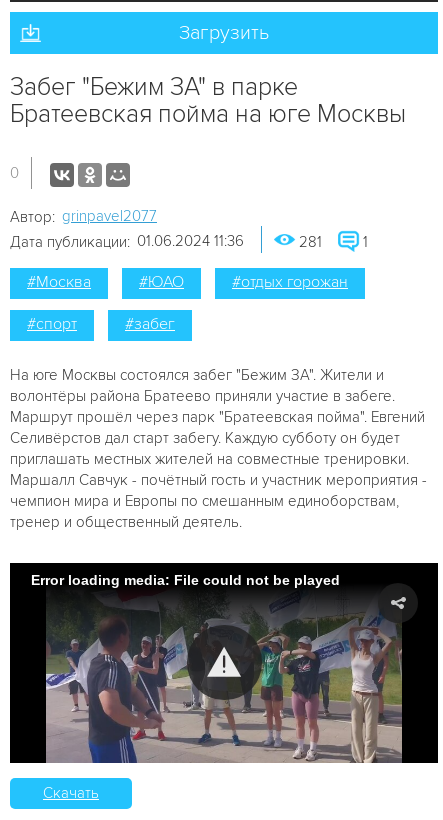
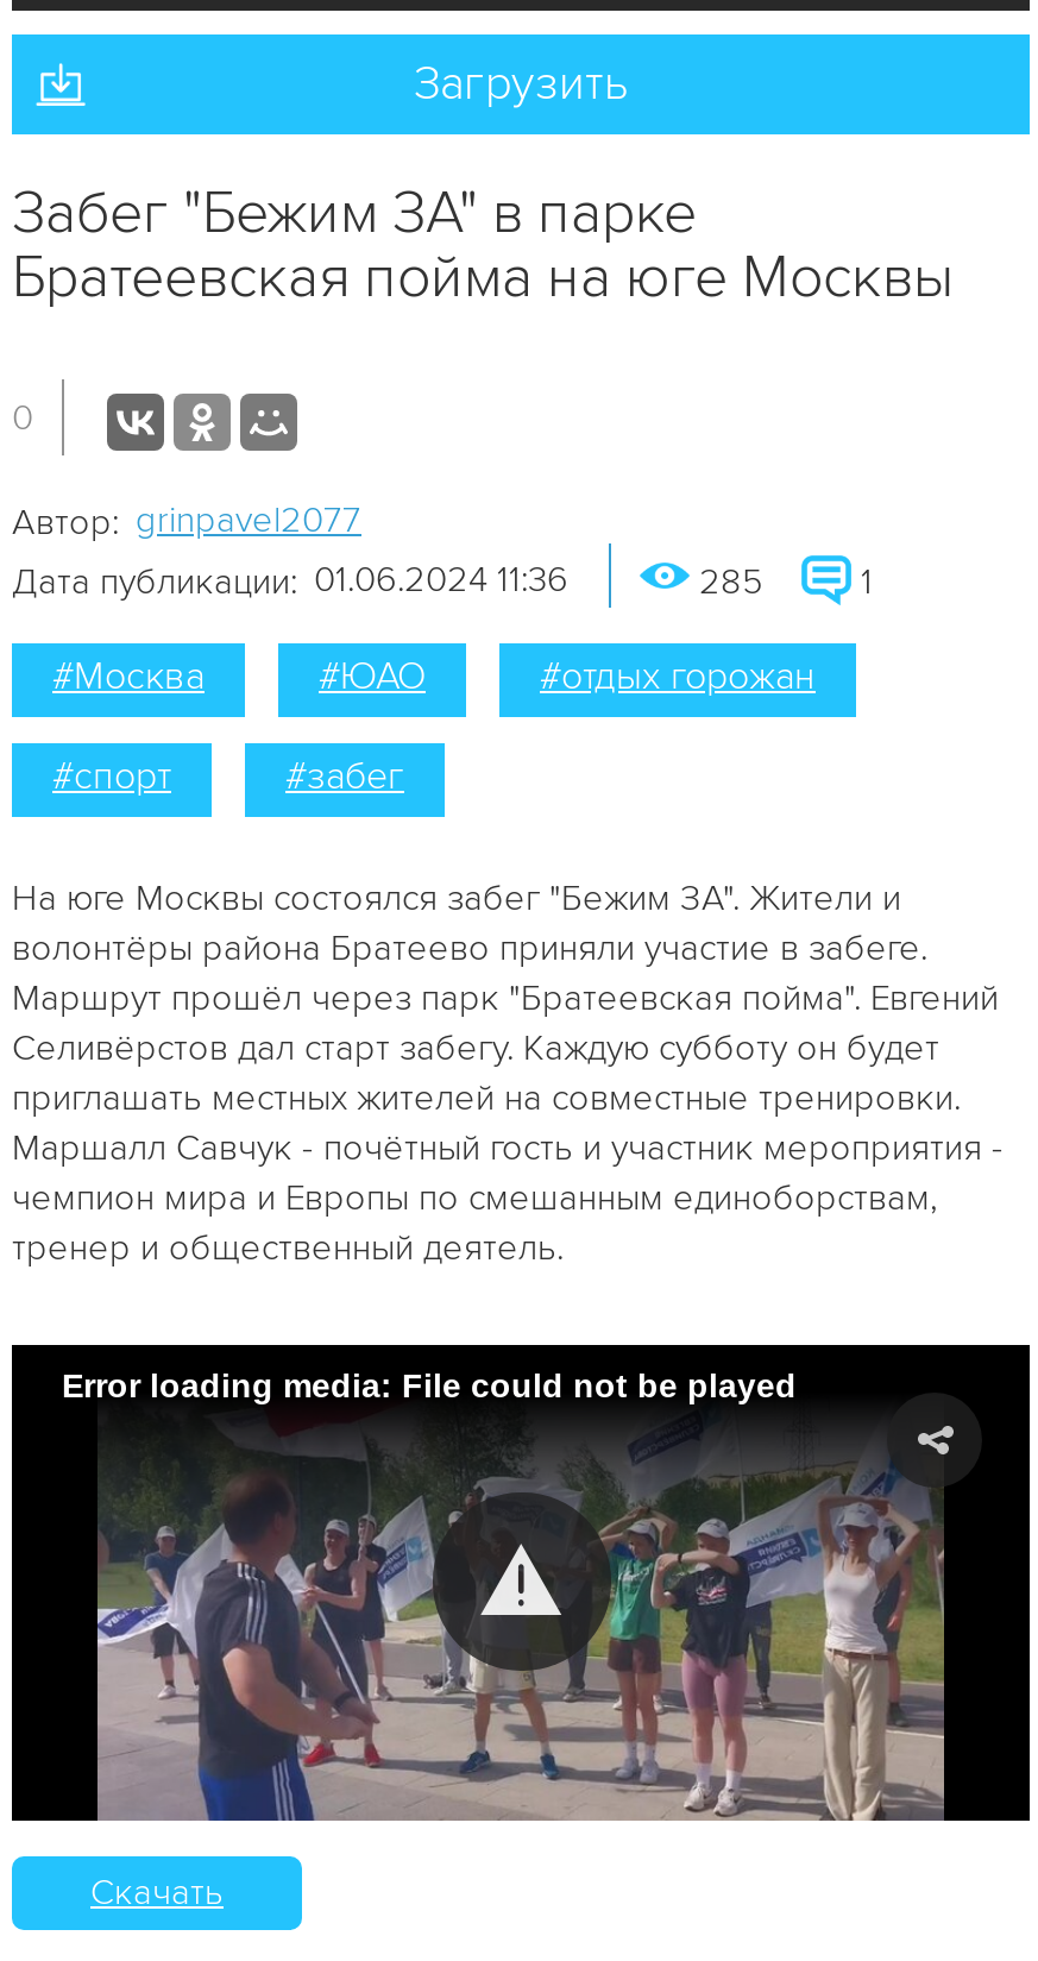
- 281
+ 285
